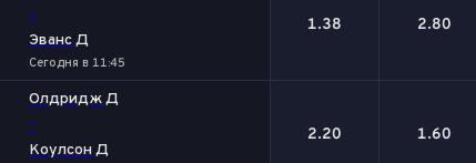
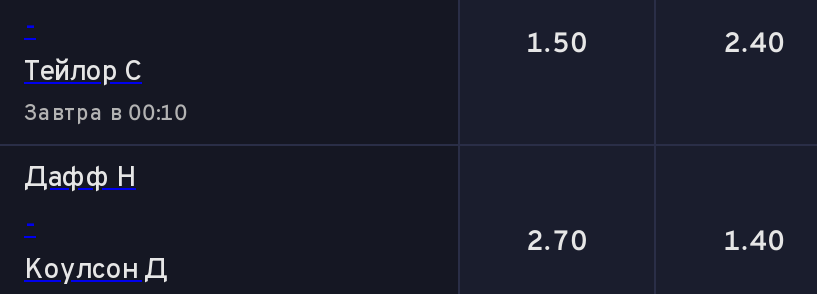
- 1.38
- 2.80
+ 1.50
+ 2.40

- Эванс Д
- Сегодня в 11:45
+ Тейлор С
+ Завтра в 00:10

- Олдридж Д
+ Дафф Н

- 2.20
- 1.60
+ 2.70
+ 1.40
